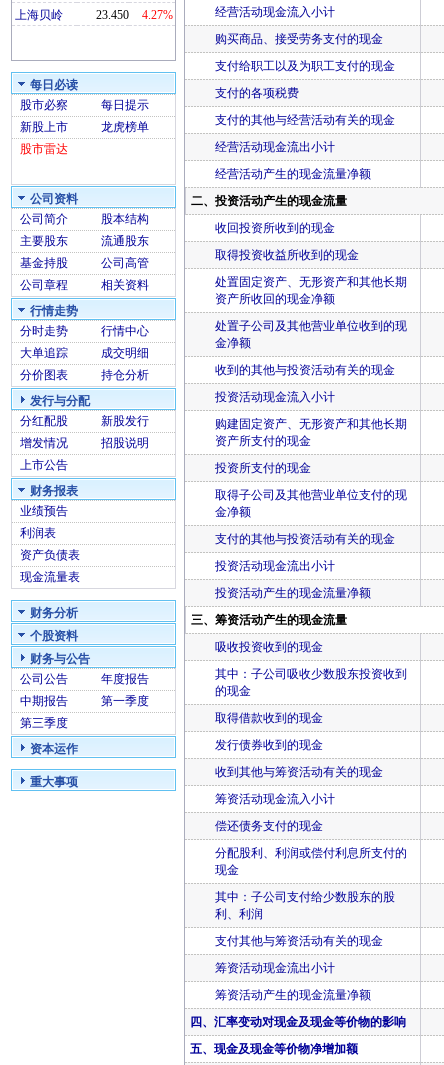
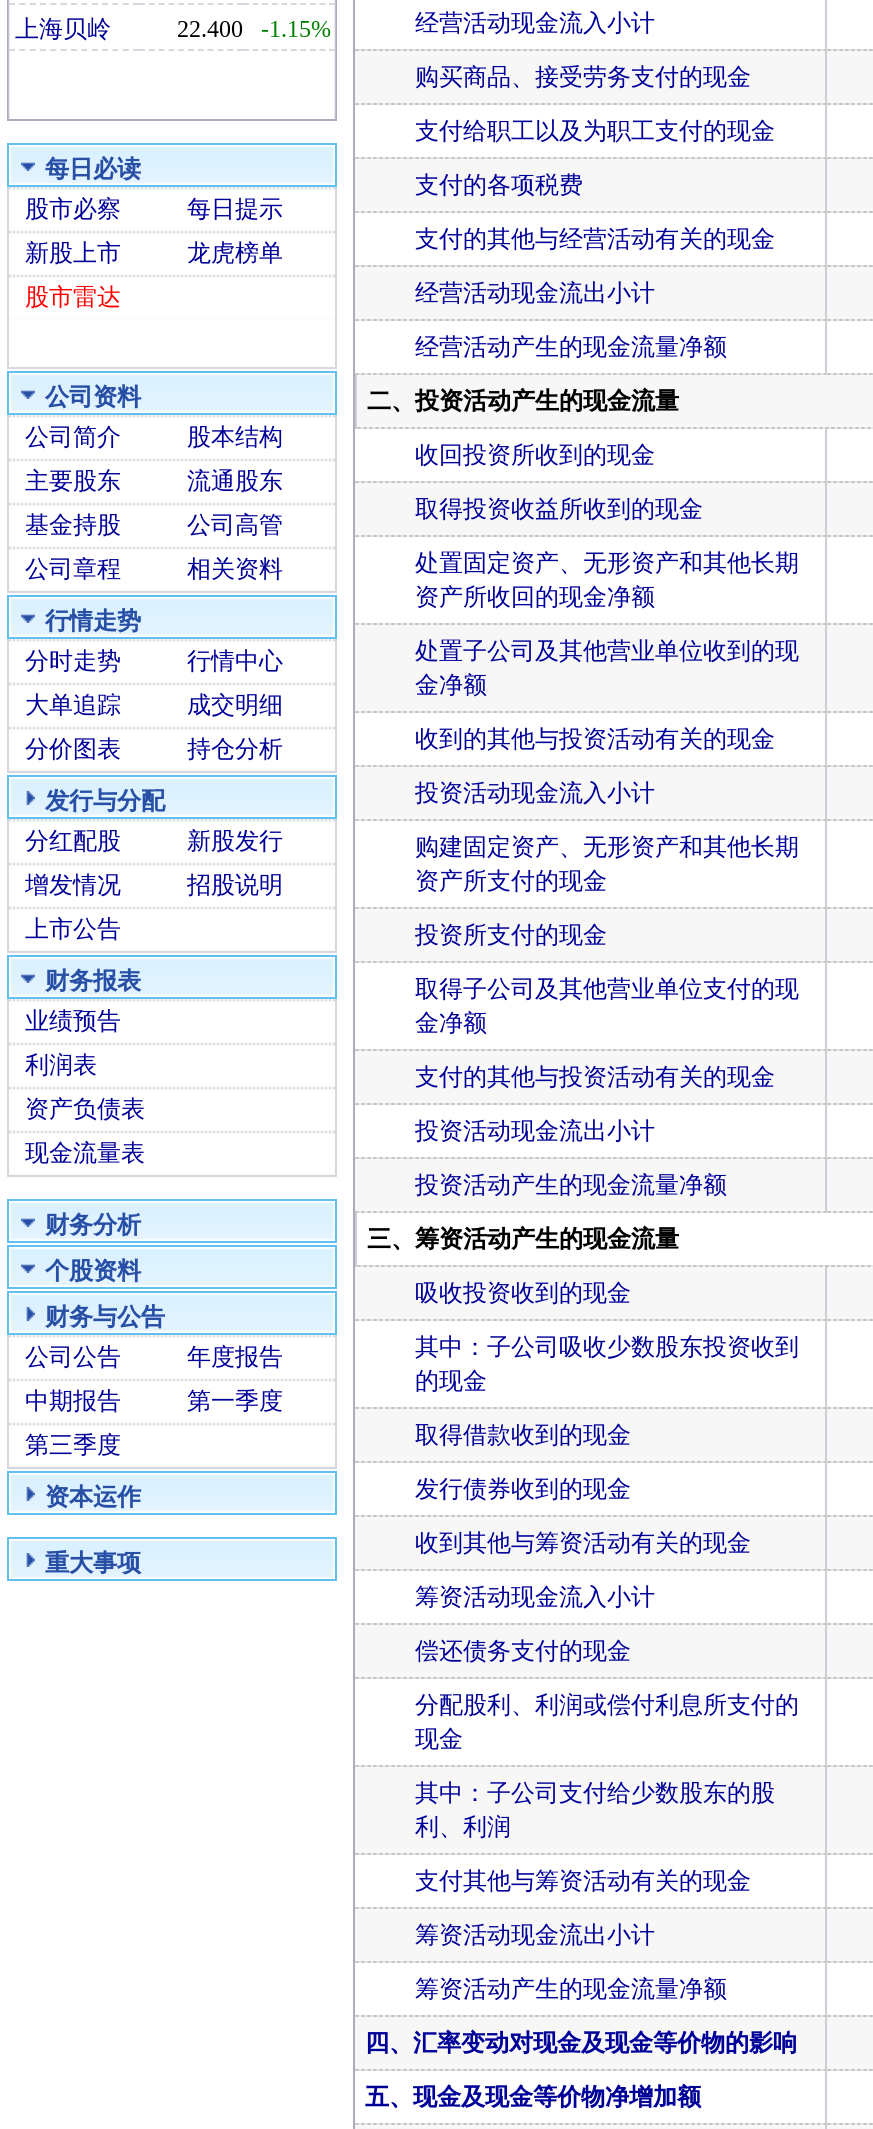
- 23.450
+ 22.400

- 4.27%
+ -1.15%
